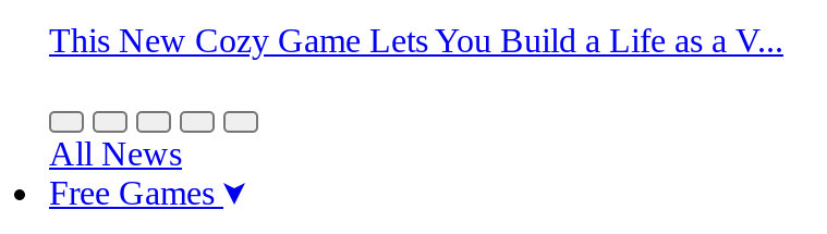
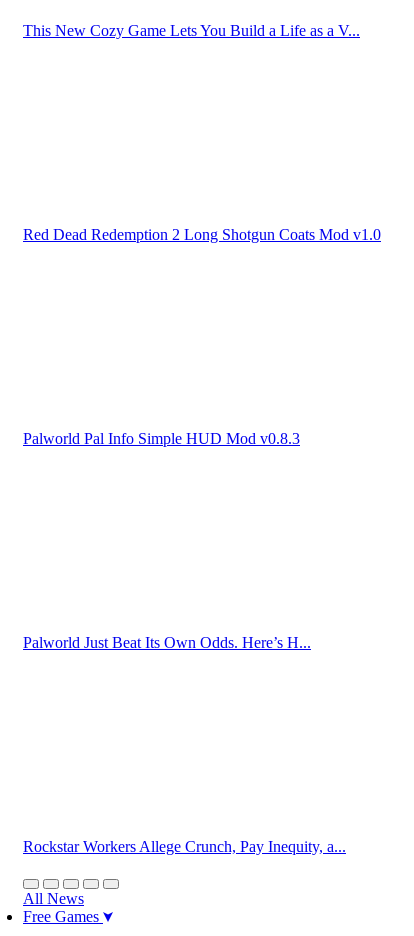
+ Red Dead Redemption 2 Long Shotgun Coats Mod v1.0

+ Palworld Pal Info Simple HUD Mod v0.8.3

+ Palworld Just Beat Its Own Odds. Here’s H...

+ Rockstar Workers Allege Crunch, Pay Inequity, a...
